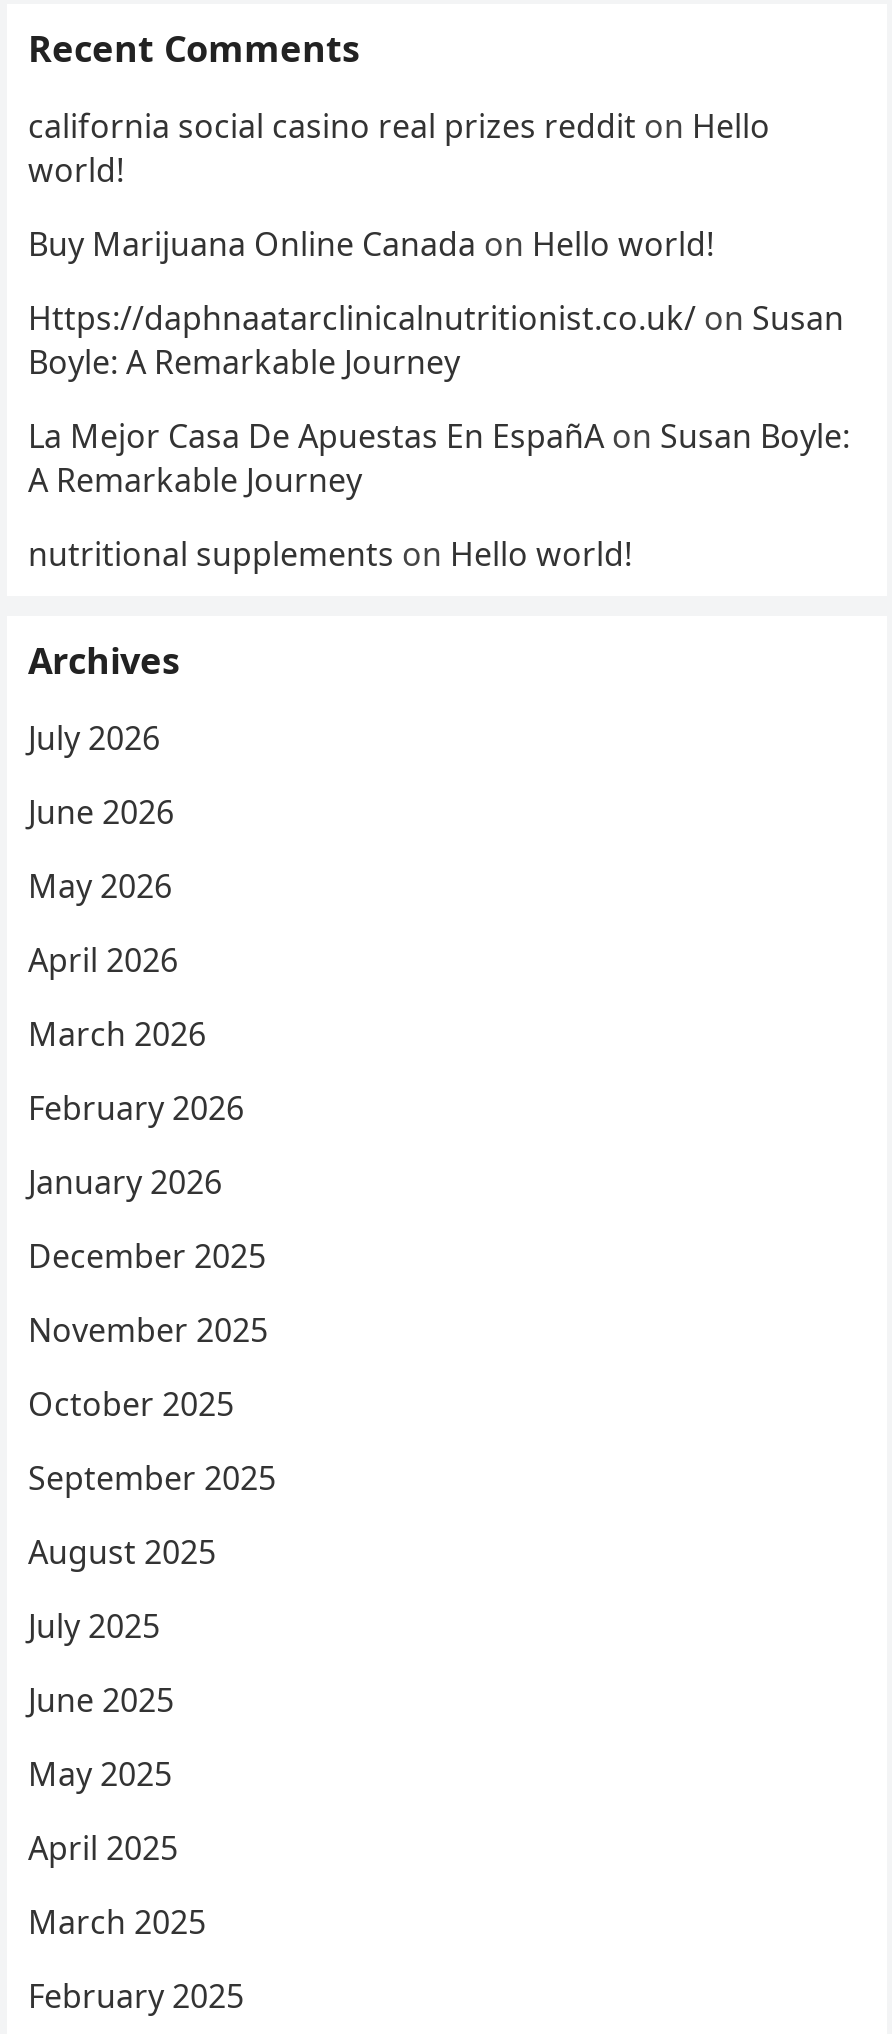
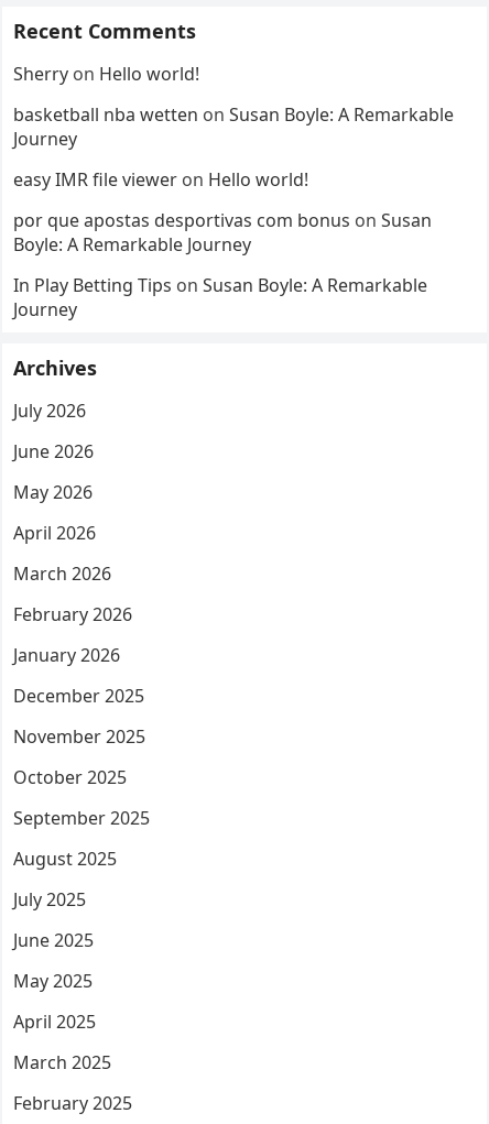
- california social casino real prizes reddit on Hello
- world!
- Buy Marijuana Online Canada on Hello world!
- Https://daphnaatarclinicalnutritionist.co.uk/ on Susan
+ Sherry on Hello world!
+ basketball nba wetten on Susan Boyle: A Remarkable
+ Journey
+ easy IMR file viewer on Hello world!
+ por que apostas desportivas com bonus on Susan

moved down: Boyle: A Remarkable Journey

- La Mejor Casa De Apuestas En EspañA on Susan Boyle:
- A Remarkable Journey
- nutritional supplements on Hello world!
+ In Play Betting Tips on Susan Boyle: A Remarkable
+ Journey
